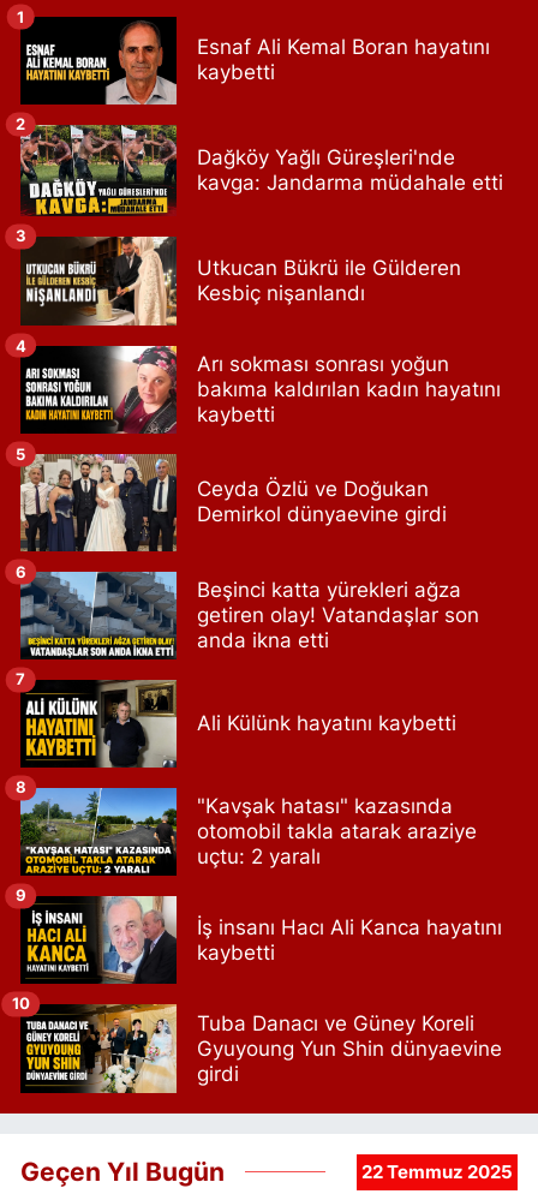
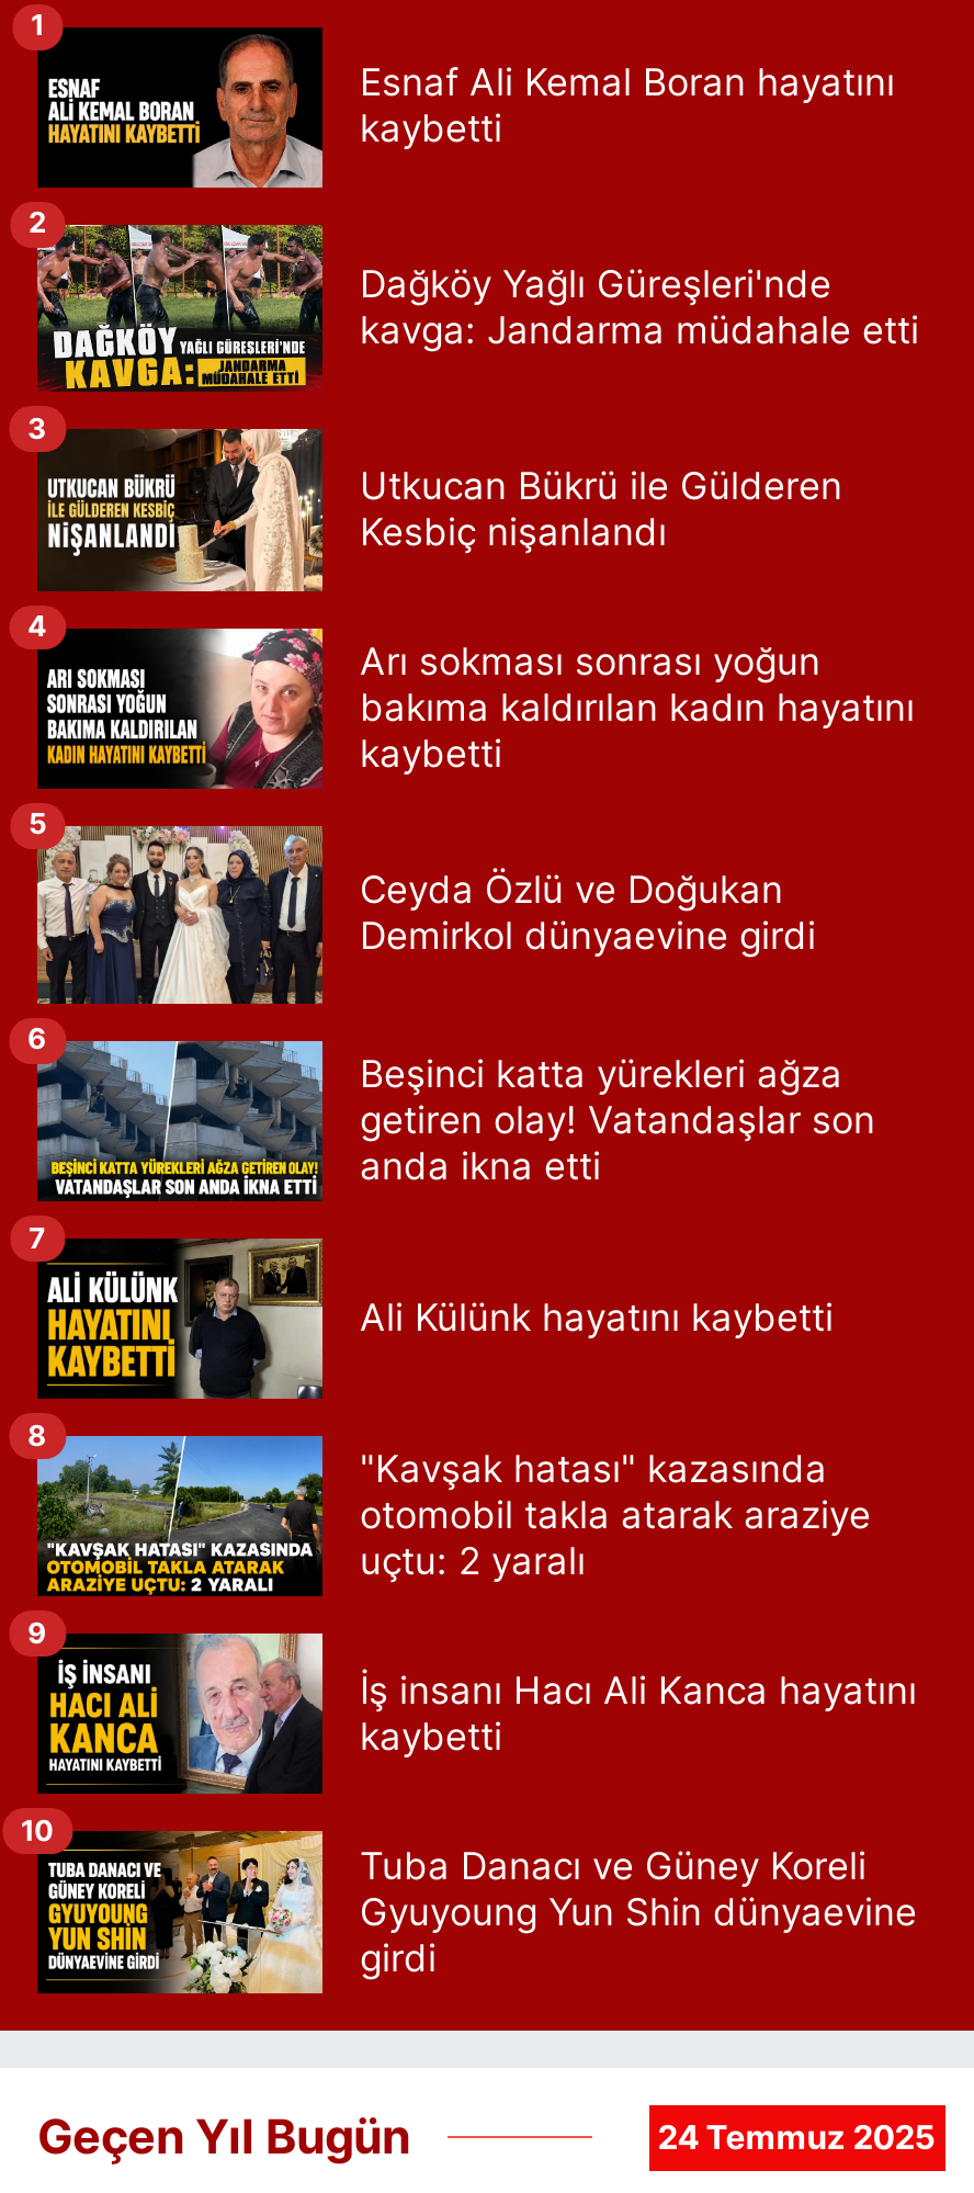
- 22 Temmuz 2025
+ 24 Temmuz 2025
